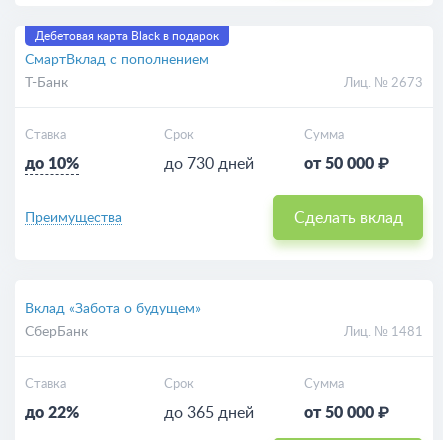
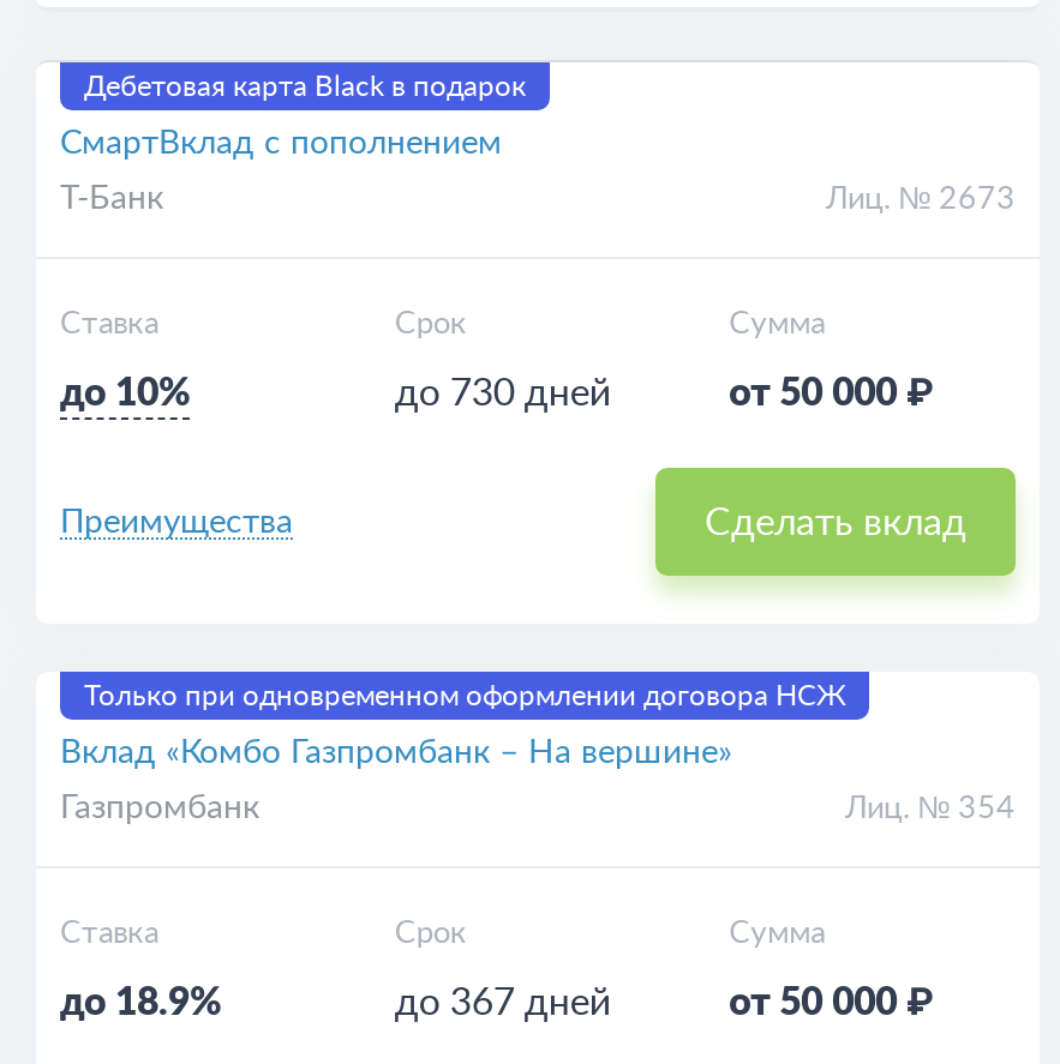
- Вклад «Забота о будущем»
- СберБанк
- Лиц. № 1481
+ Только при одновременном оформлении договора НСЖ
+ Вклад «Комбо Газпромбанк – На вершине»
+ Газпромбанк
+ Лиц. № 354

- до 22%
+ до 18.9%

- до 365 дней
+ до 367 дней
